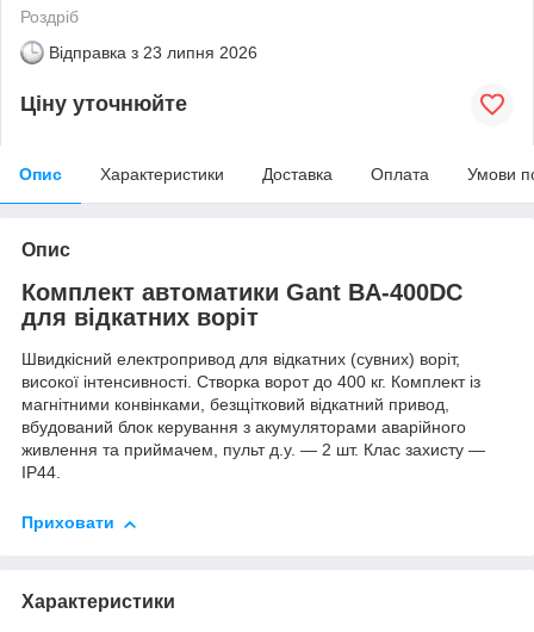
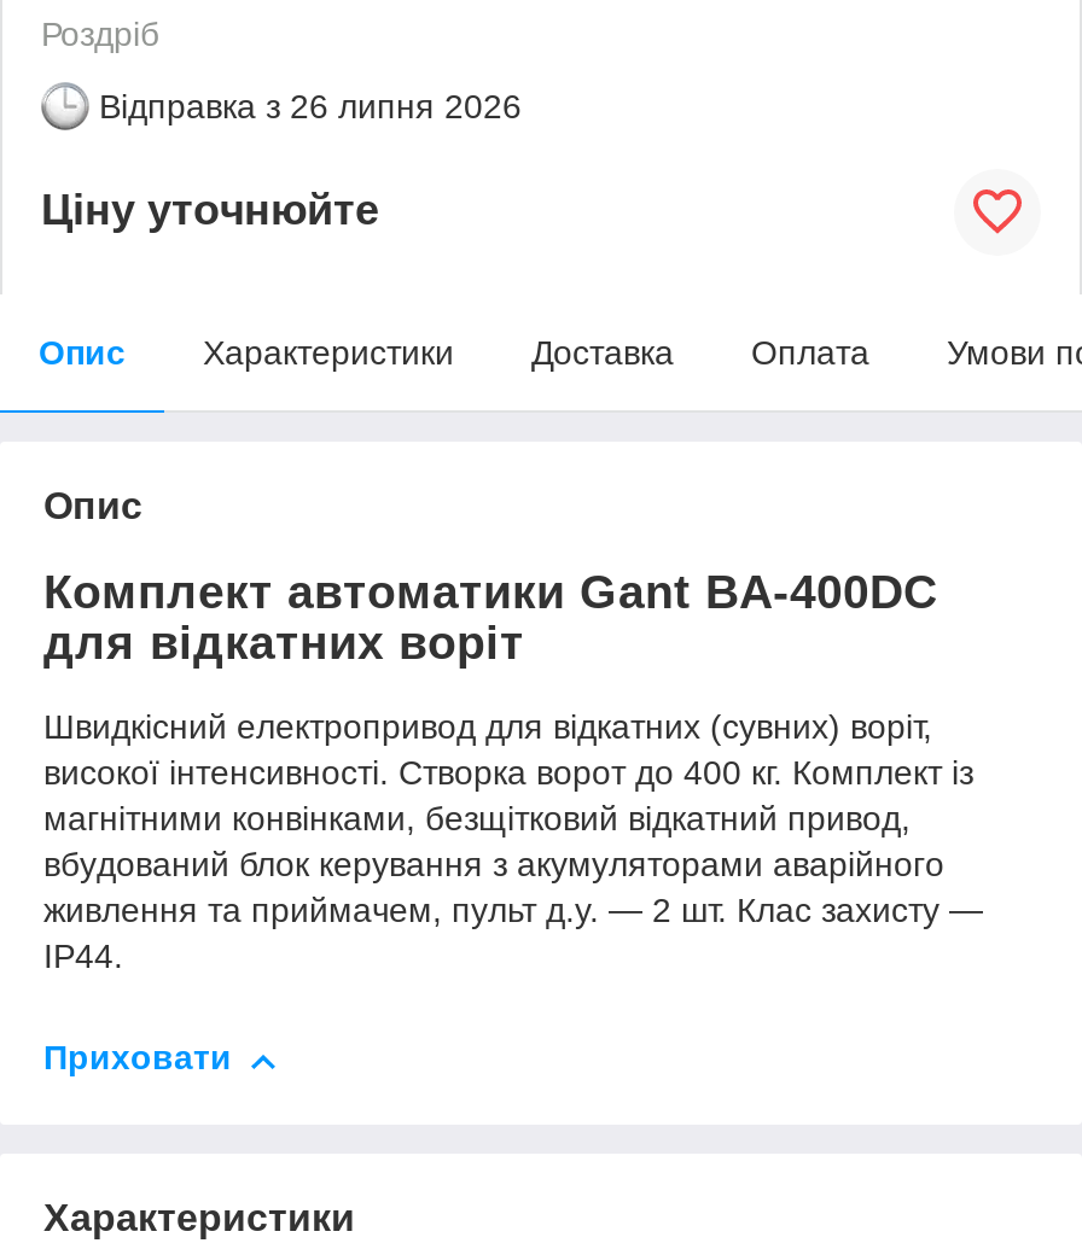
- Відправка з 23 липня 2026
+ Відправка з 26 липня 2026
